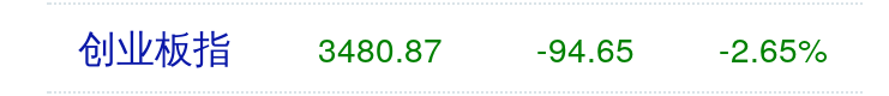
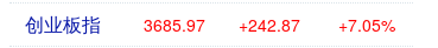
- 3480.87
+ 3685.97

- -94.65
+ +242.87

- -2.65%
+ +7.05%
